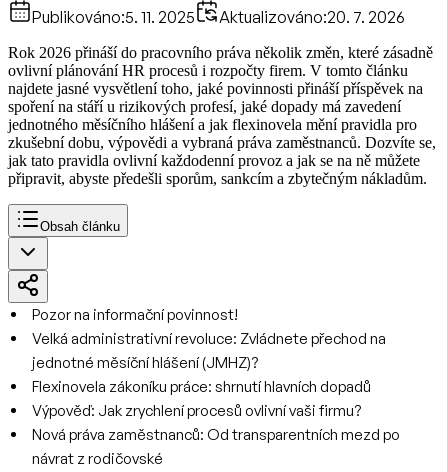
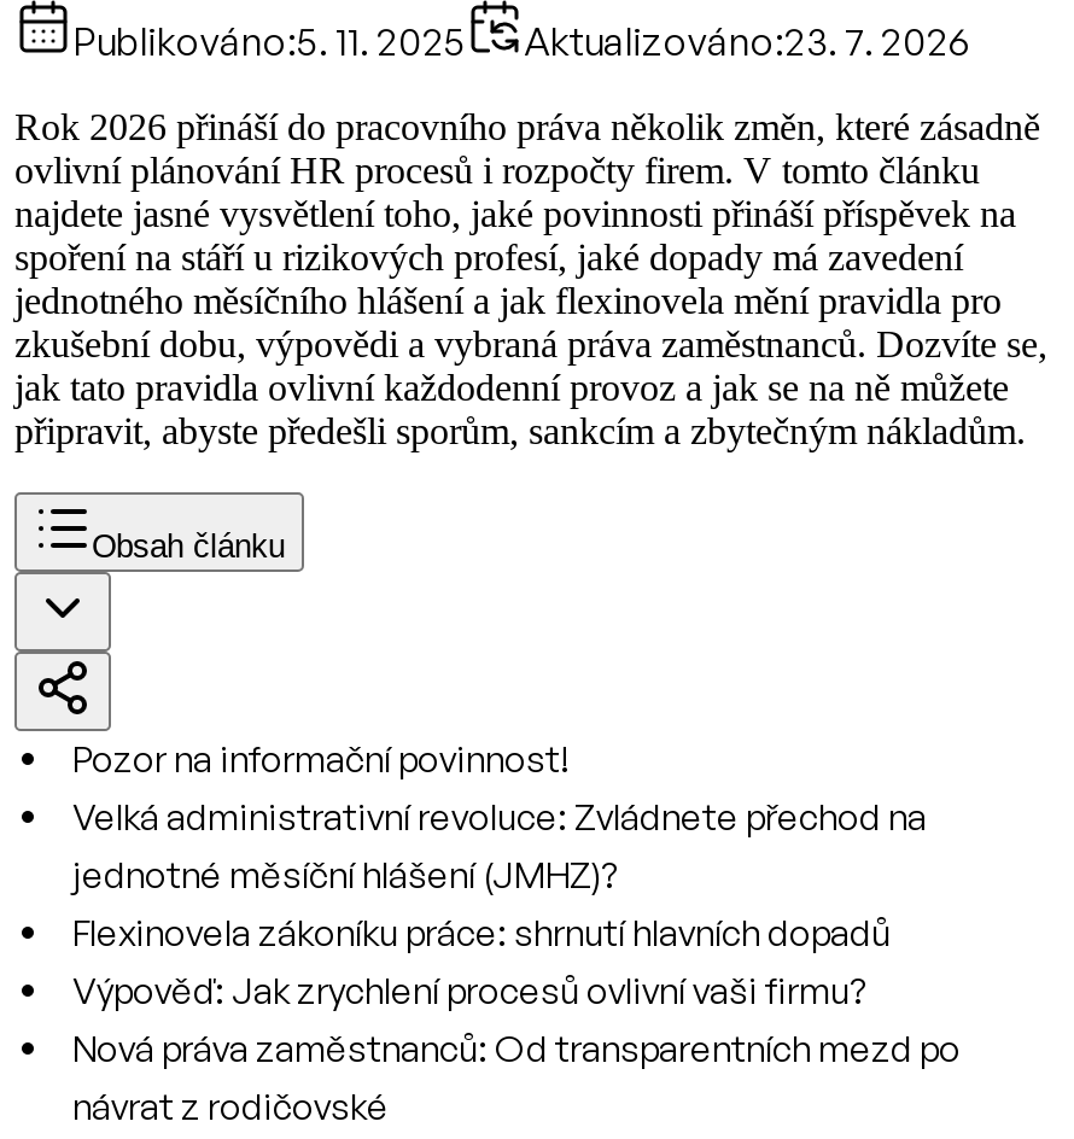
- Aktualizováno:20. 7. 2026
+ Aktualizováno:23. 7. 2026
